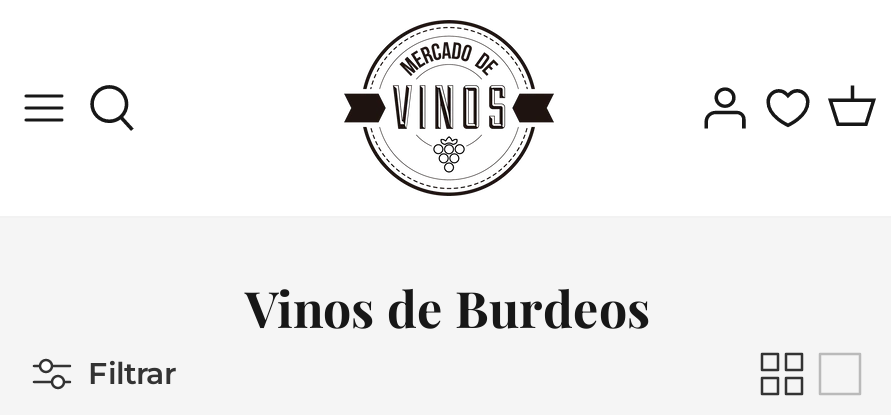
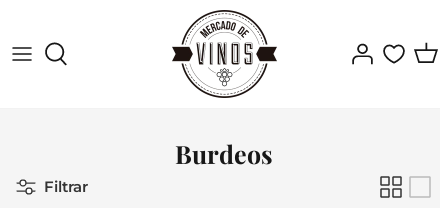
- Vinos de Burdeos
+ Burdeos
